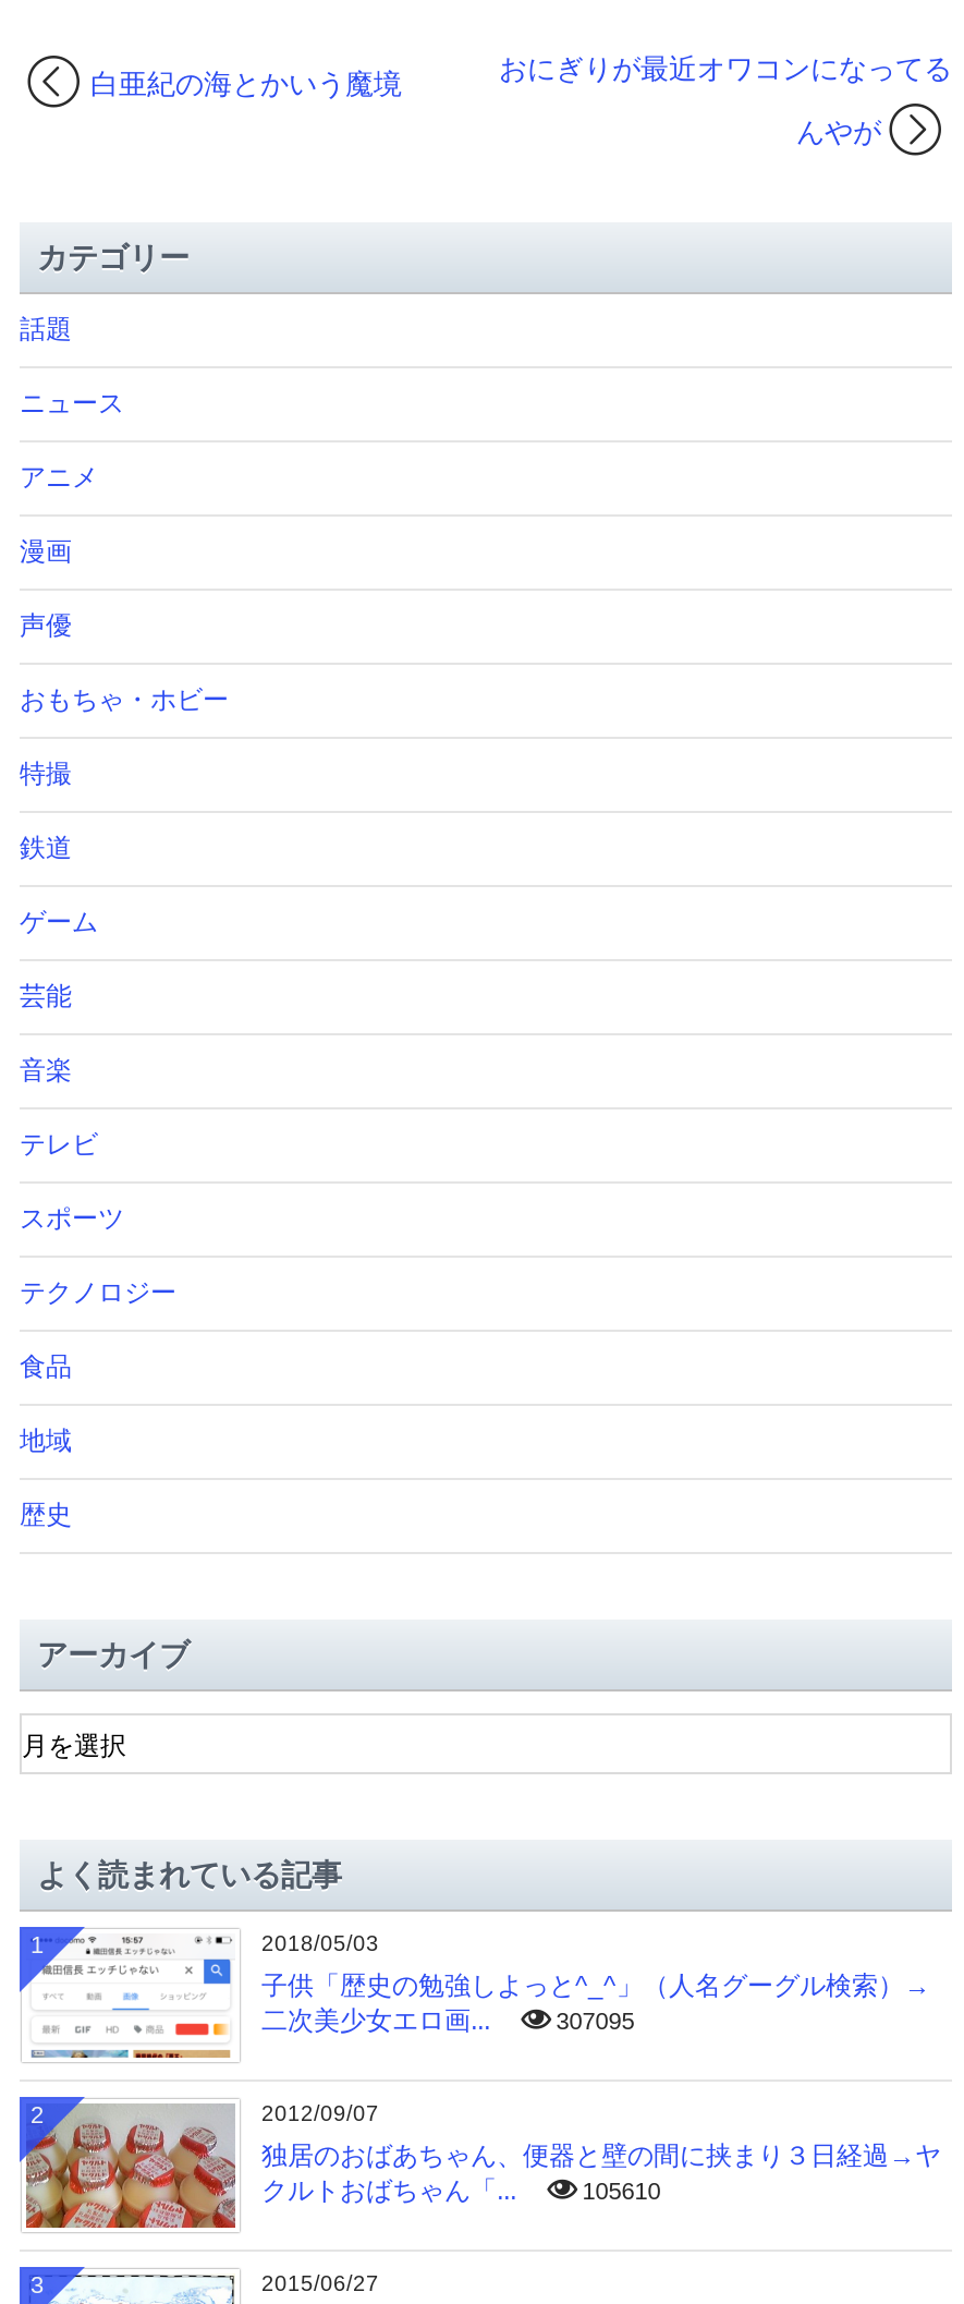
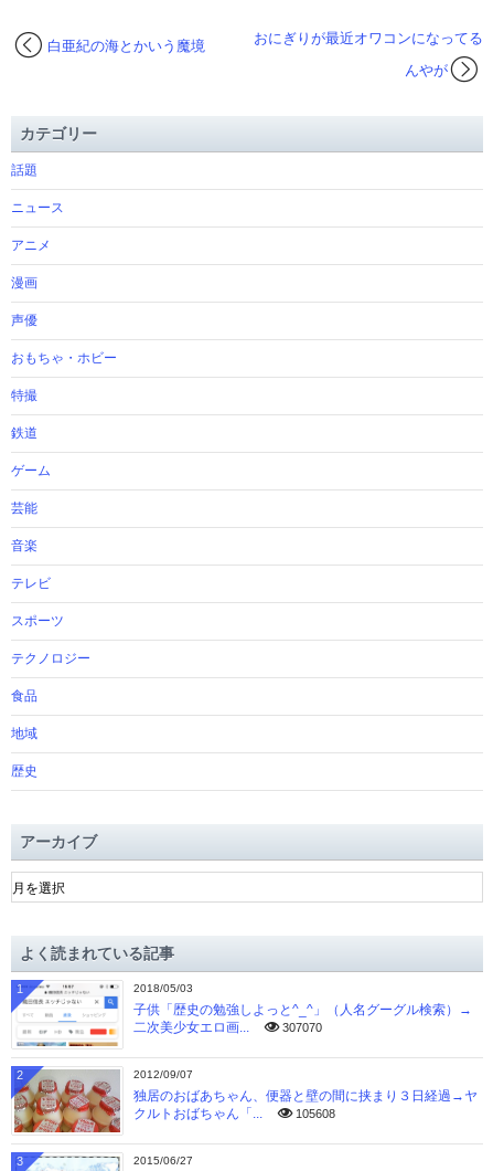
- 307095
+ 307070

- 105610
+ 105608
